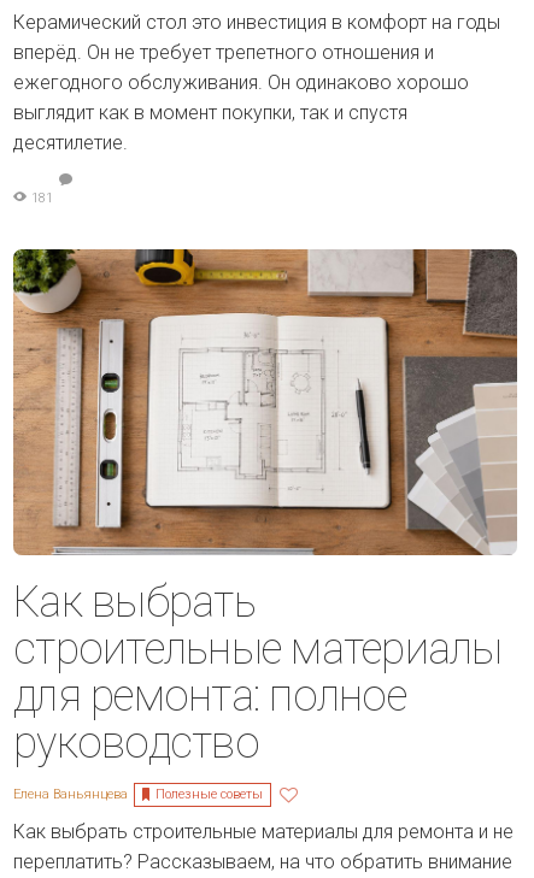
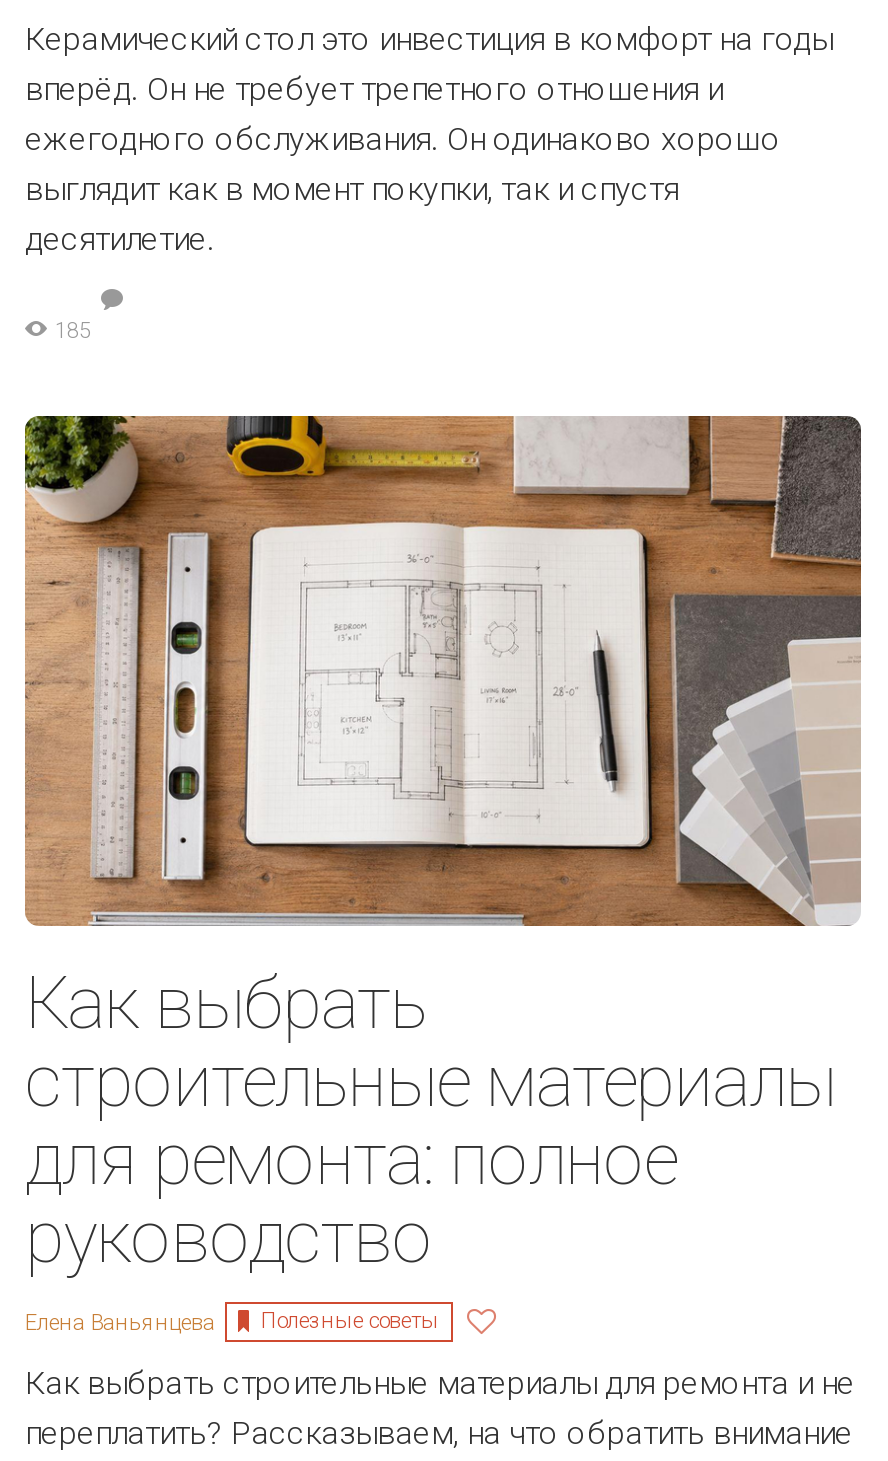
- 181
+ 185
